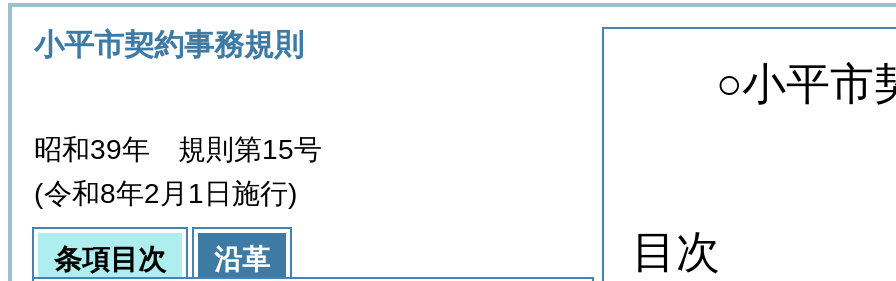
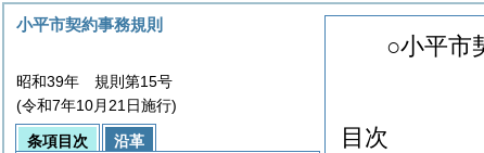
- (令和8年2月1日施行)
+ (令和7年10月21日施行)
